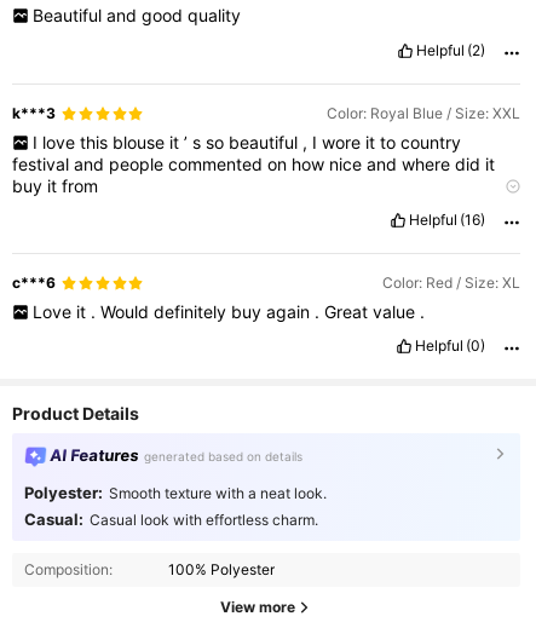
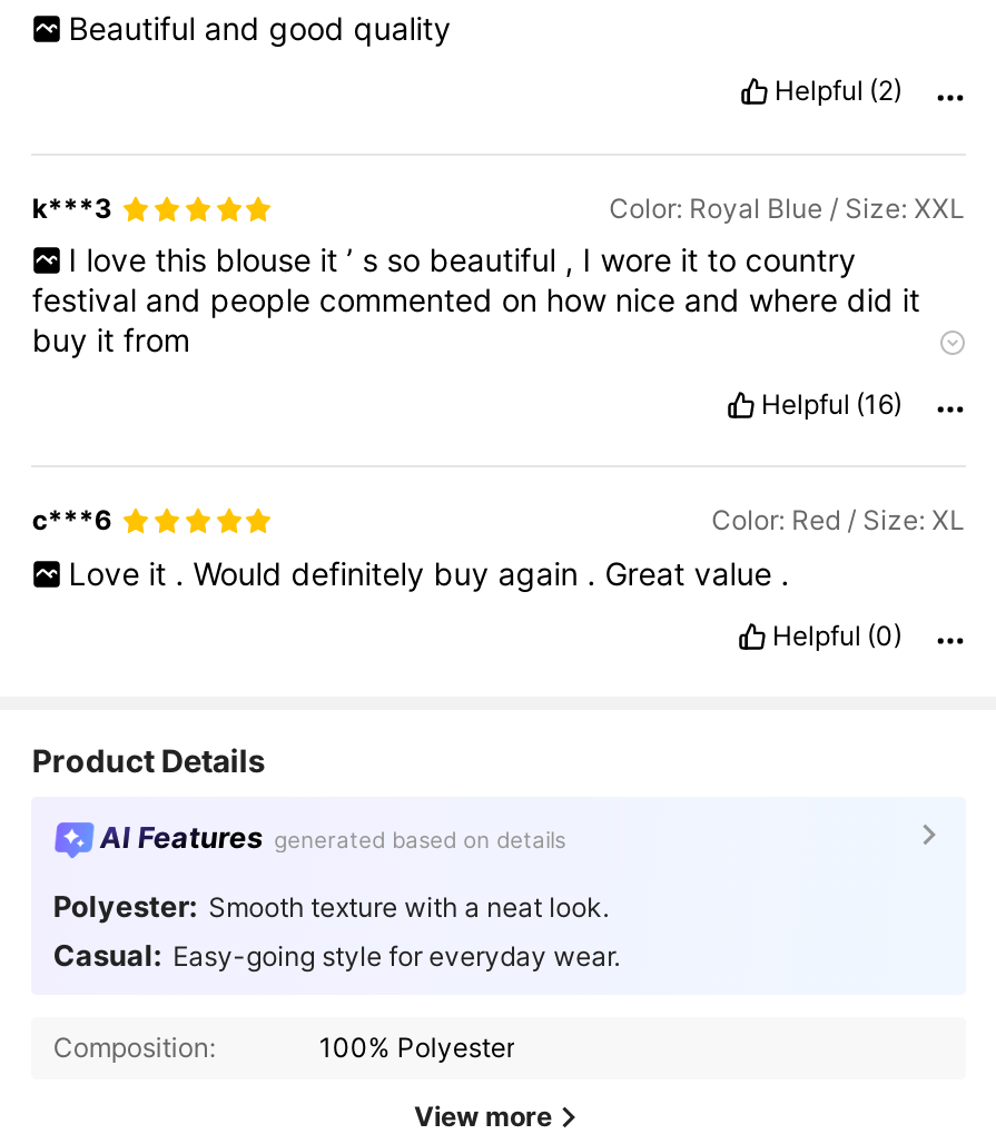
- Casual: Casual look with effortless charm.
+ Casual: Easy-going style for everyday wear.
